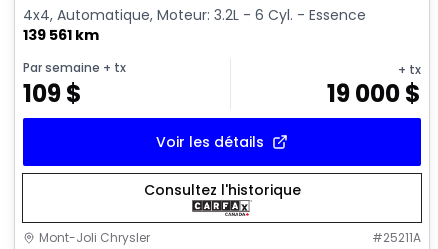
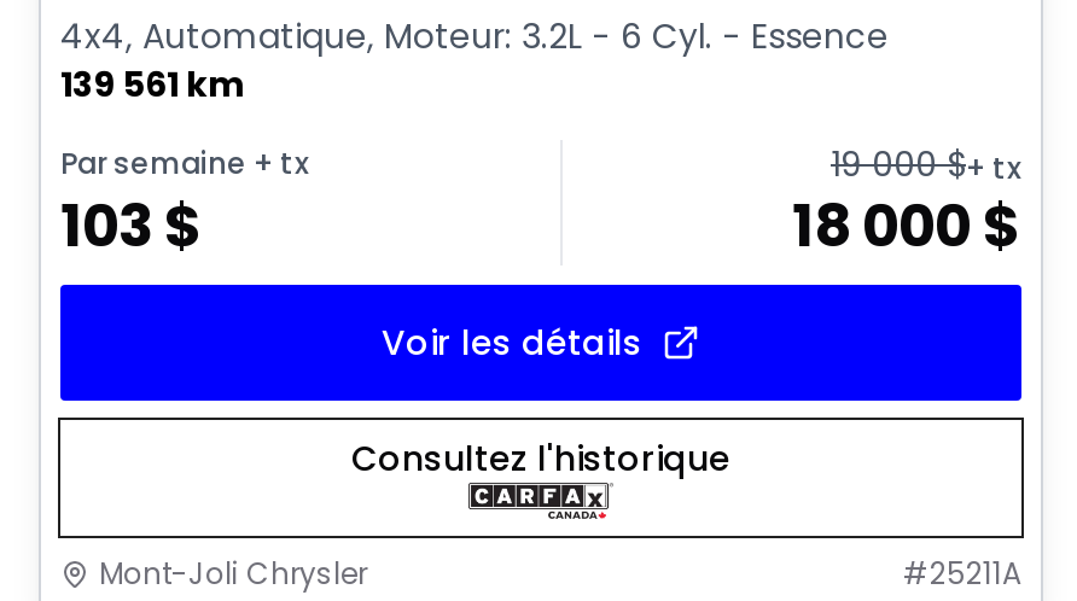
- + tx
- 19 000 $
+ 19 000$+ tx
+ 18 000 $

- 109 $
+ 103 $
